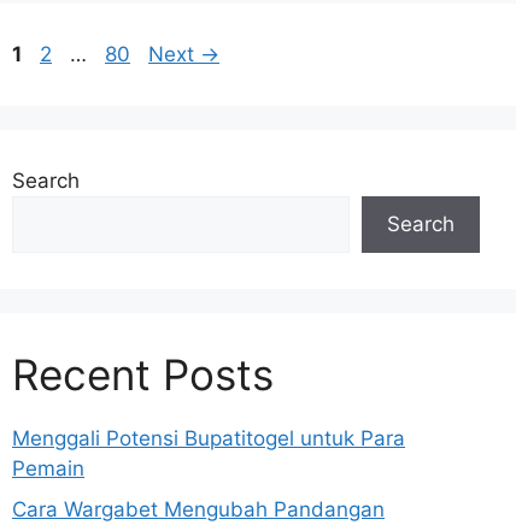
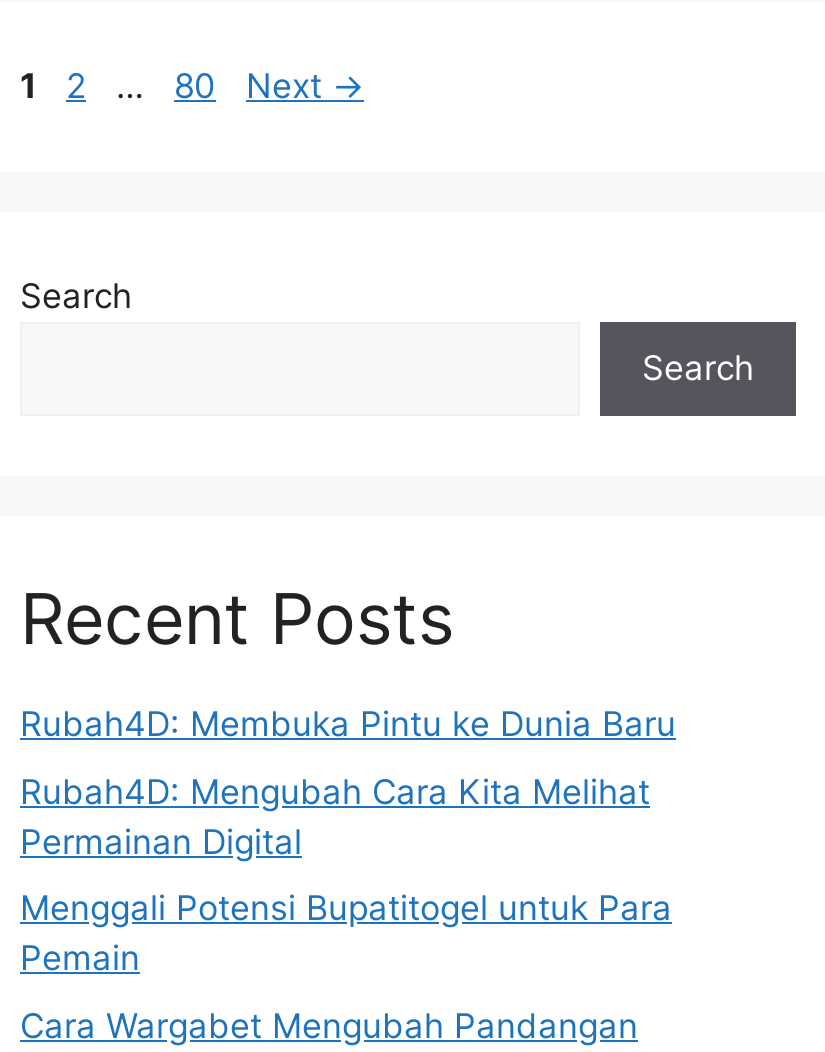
+ Rubah4D: Membuka Pintu ke Dunia Baru
+ Rubah4D: Mengubah Cara Kita Melihat
+ Permainan Digital
